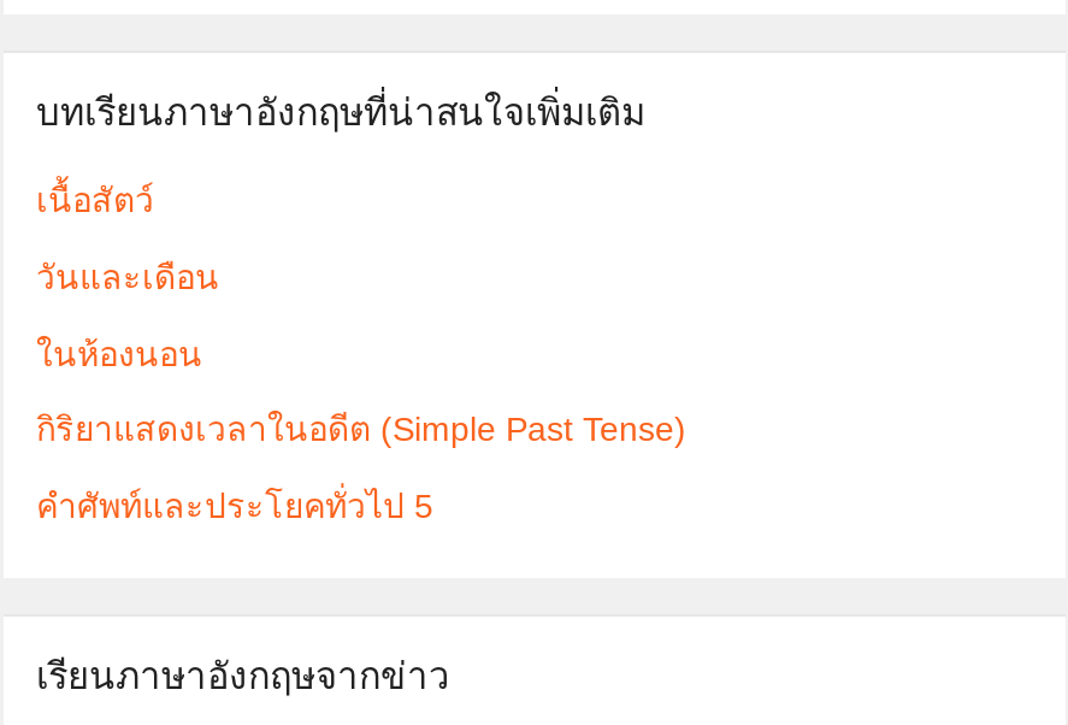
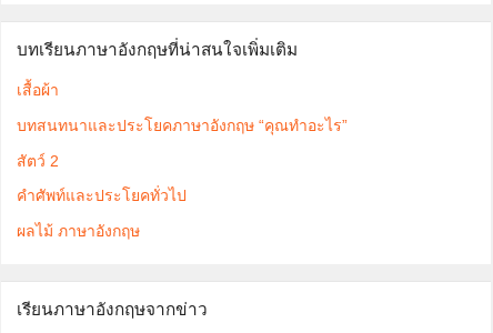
- เนื้อสัตว์
+ เสื้อผ้า

- วันและเดือน
+ บทสนทนาและประโยคภาษาอังกฤษ “คุณทำอะไร”

- ในห้องนอน
+ สัตว์ 2

- กิริยาแสดงเวลาในอดีต (Simple Past Tense)
+ คำศัพท์และประโยคทั่วไป

- คำศัพท์และประโยคทั่วไป 5
+ ผลไม้ ภาษาอังกฤษ
